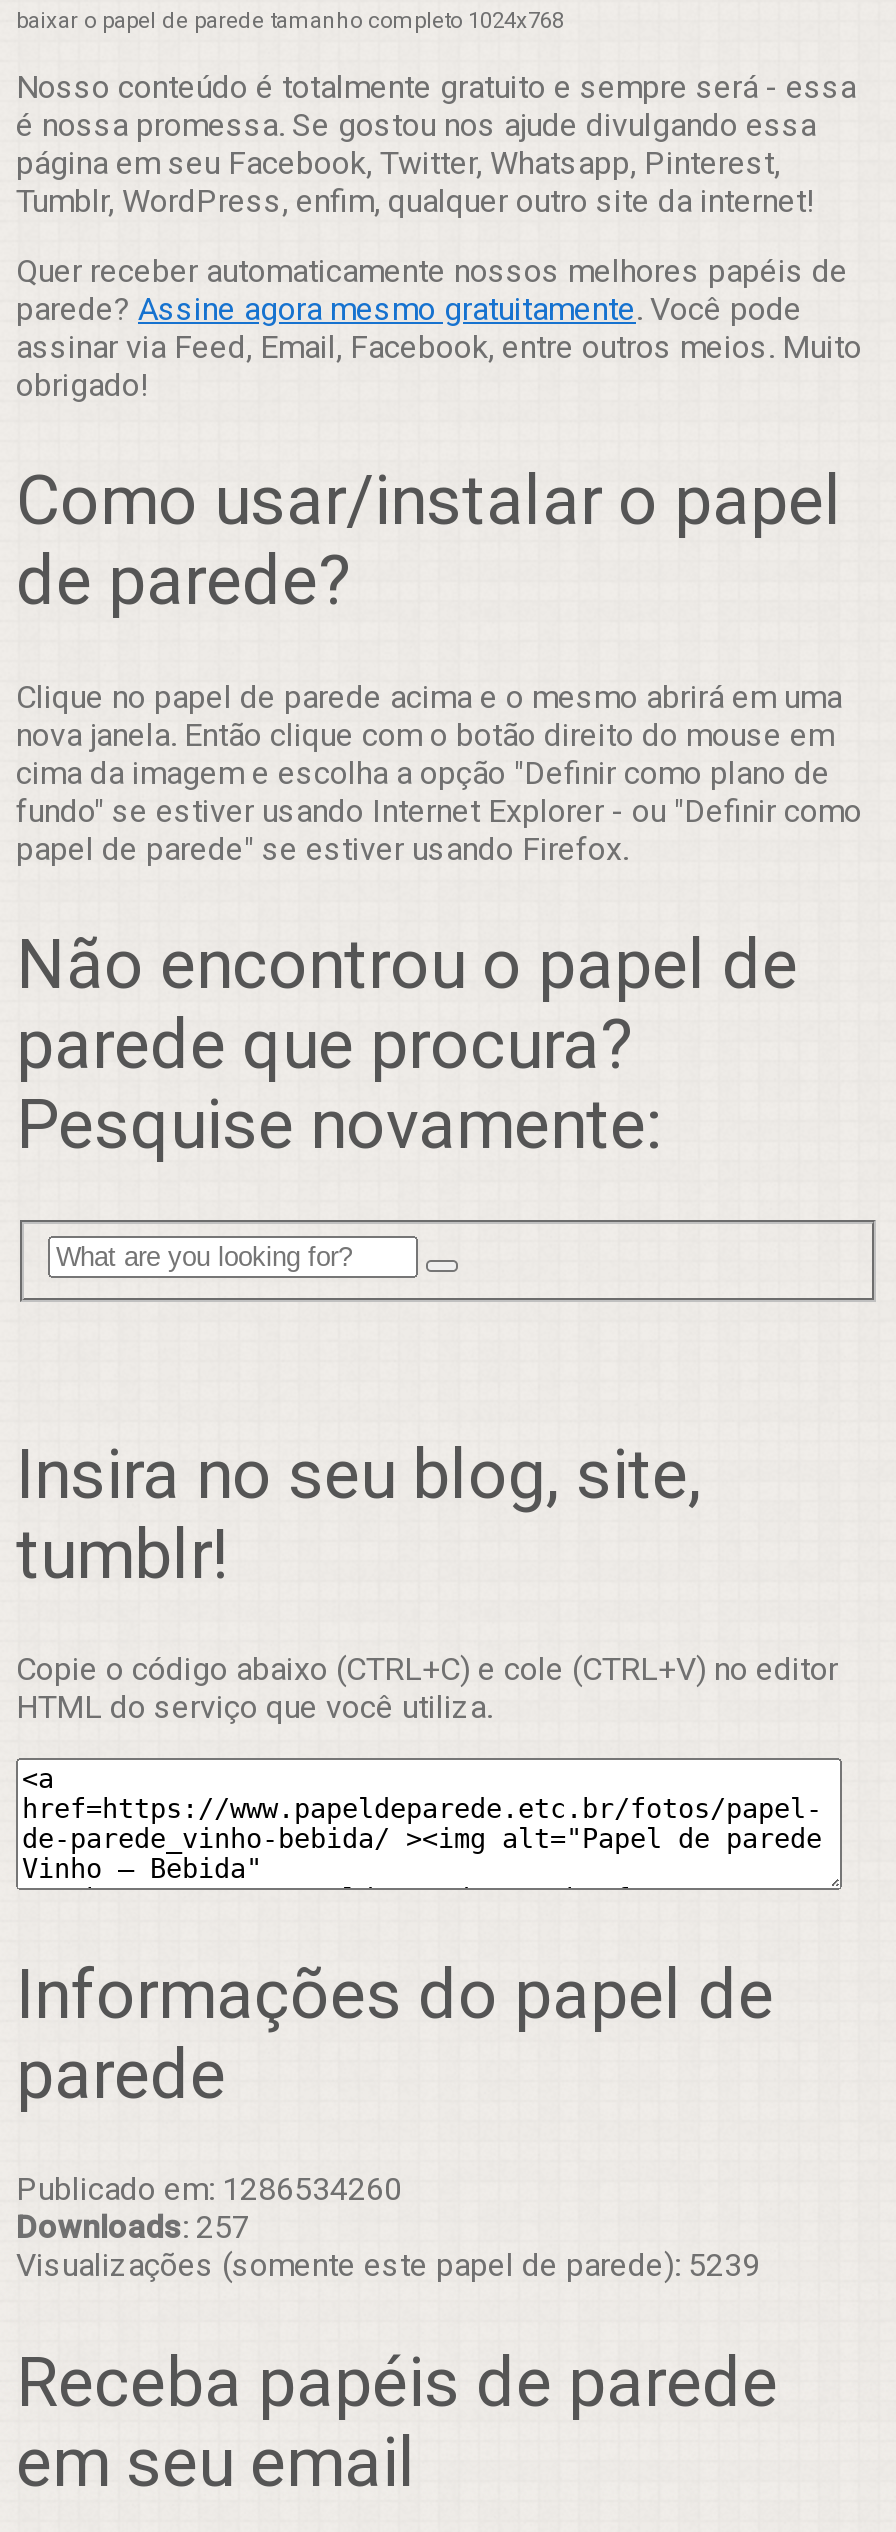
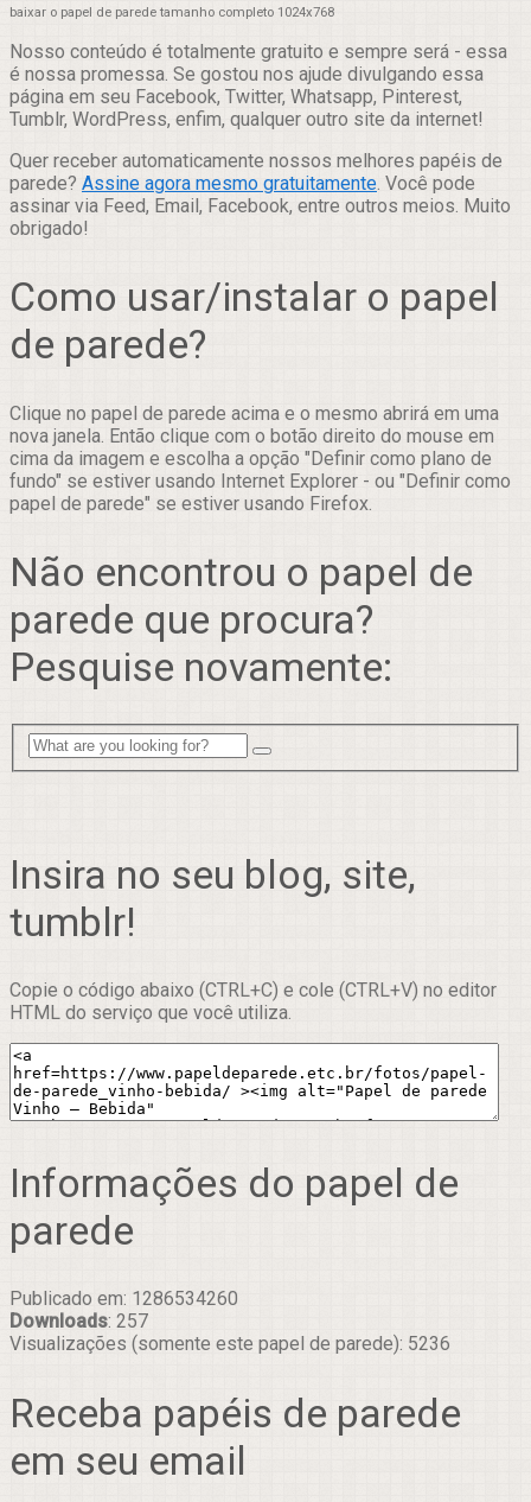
- Visualizações (somente este papel de parede): 5239
+ Visualizações (somente este papel de parede): 5236
